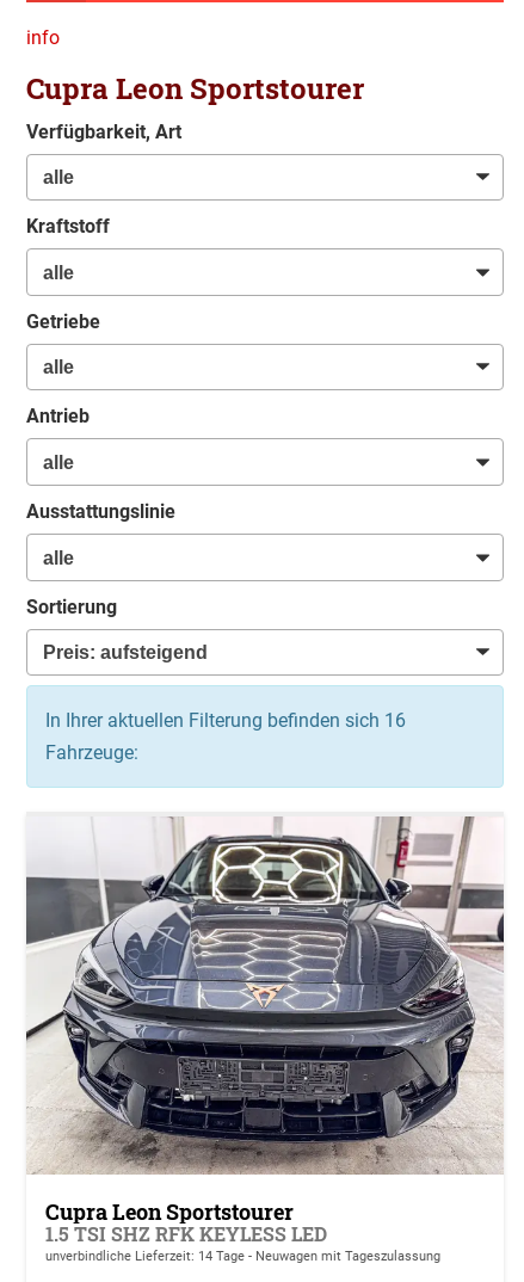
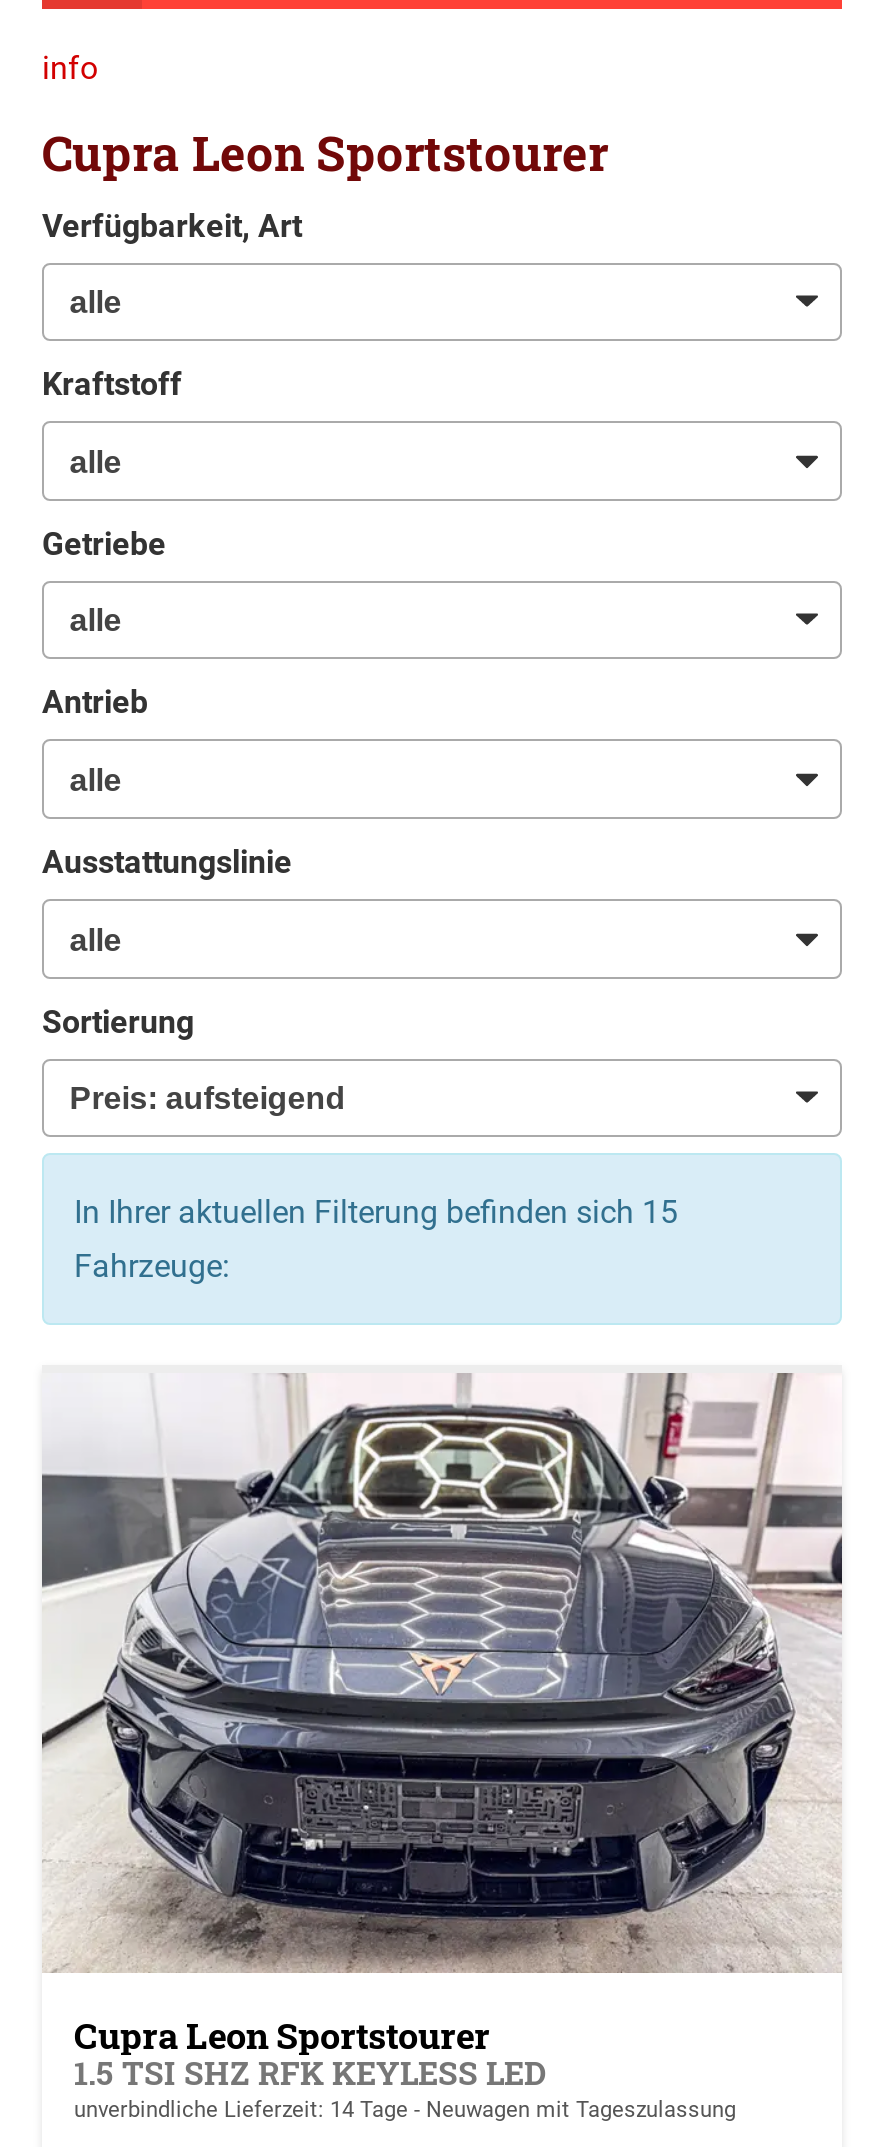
- In Ihrer aktuellen Filterung befinden sich 16
+ In Ihrer aktuellen Filterung befinden sich 15
